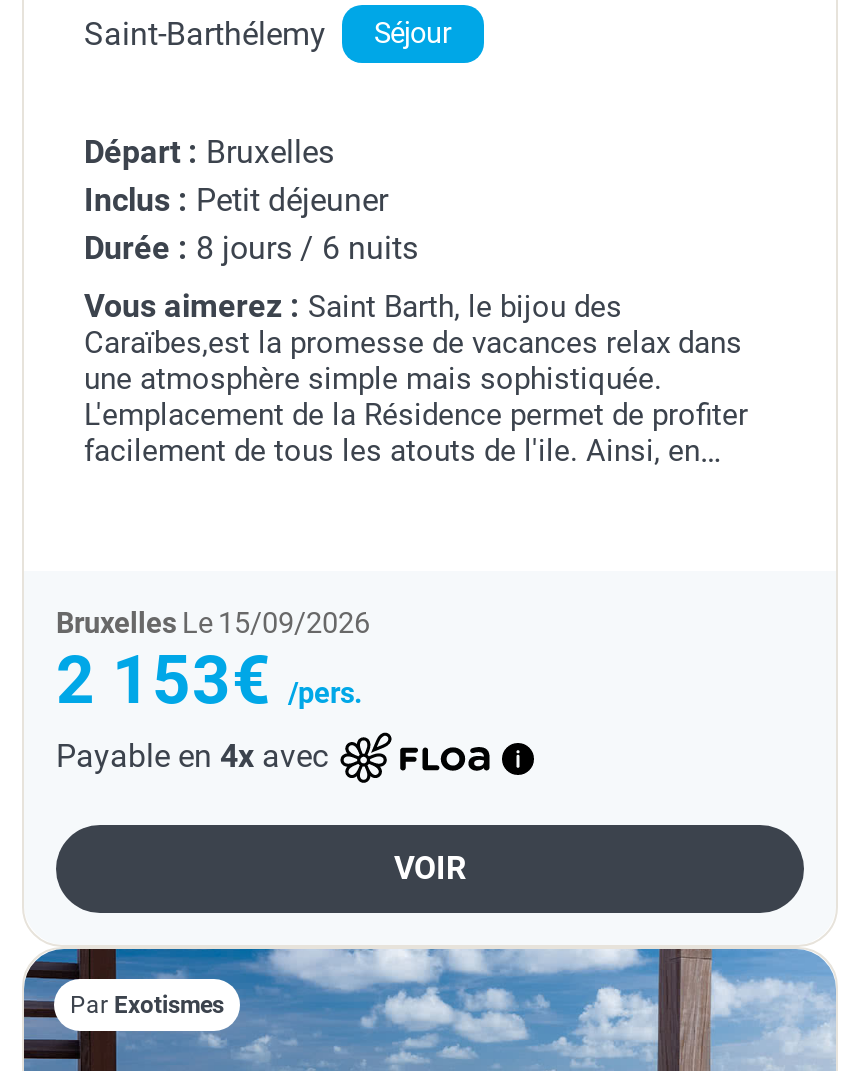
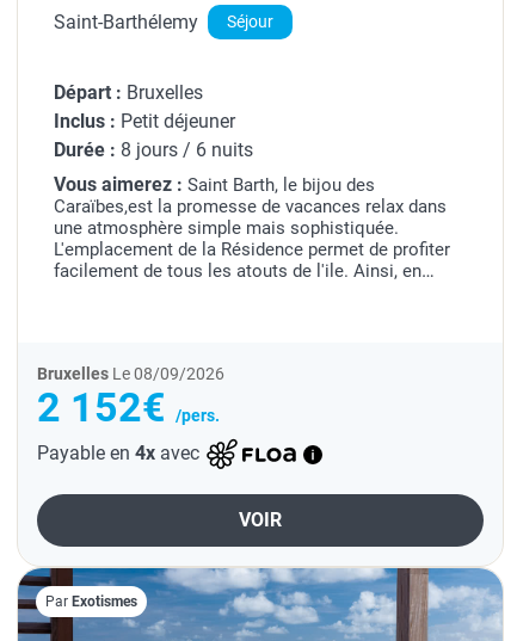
- Bruxelles Le 15/09/2026
- 2 153€/pers.
+ Bruxelles Le 08/09/2026
+ 2 152€/pers.
